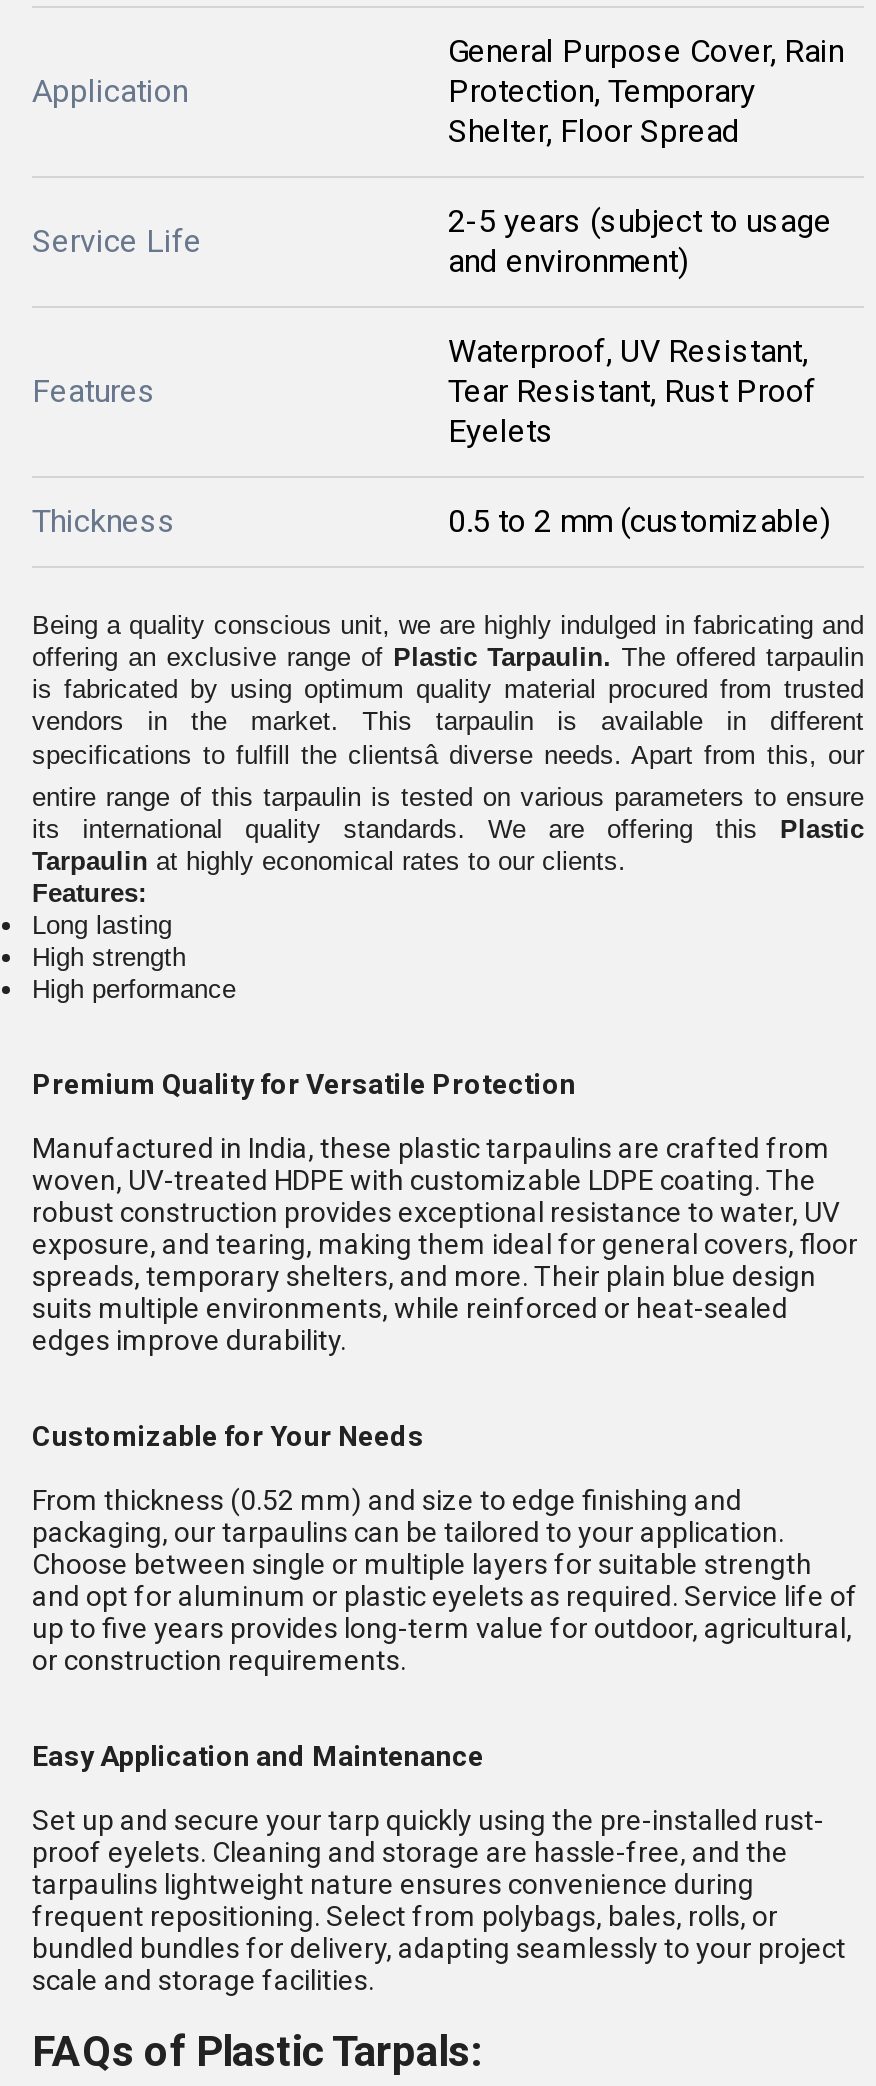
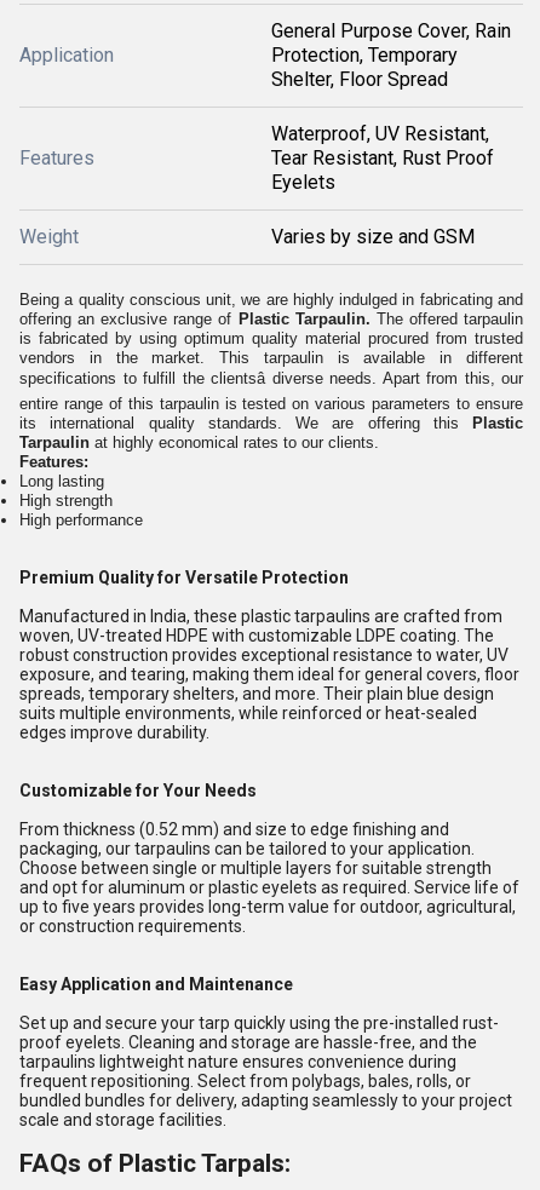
- 2-5 years (subject to usage
- and environment)

- Service Life

- Thickness
- 0.5 to 2 mm (customizable)
+ Weight
+ Varies by size and GSM
